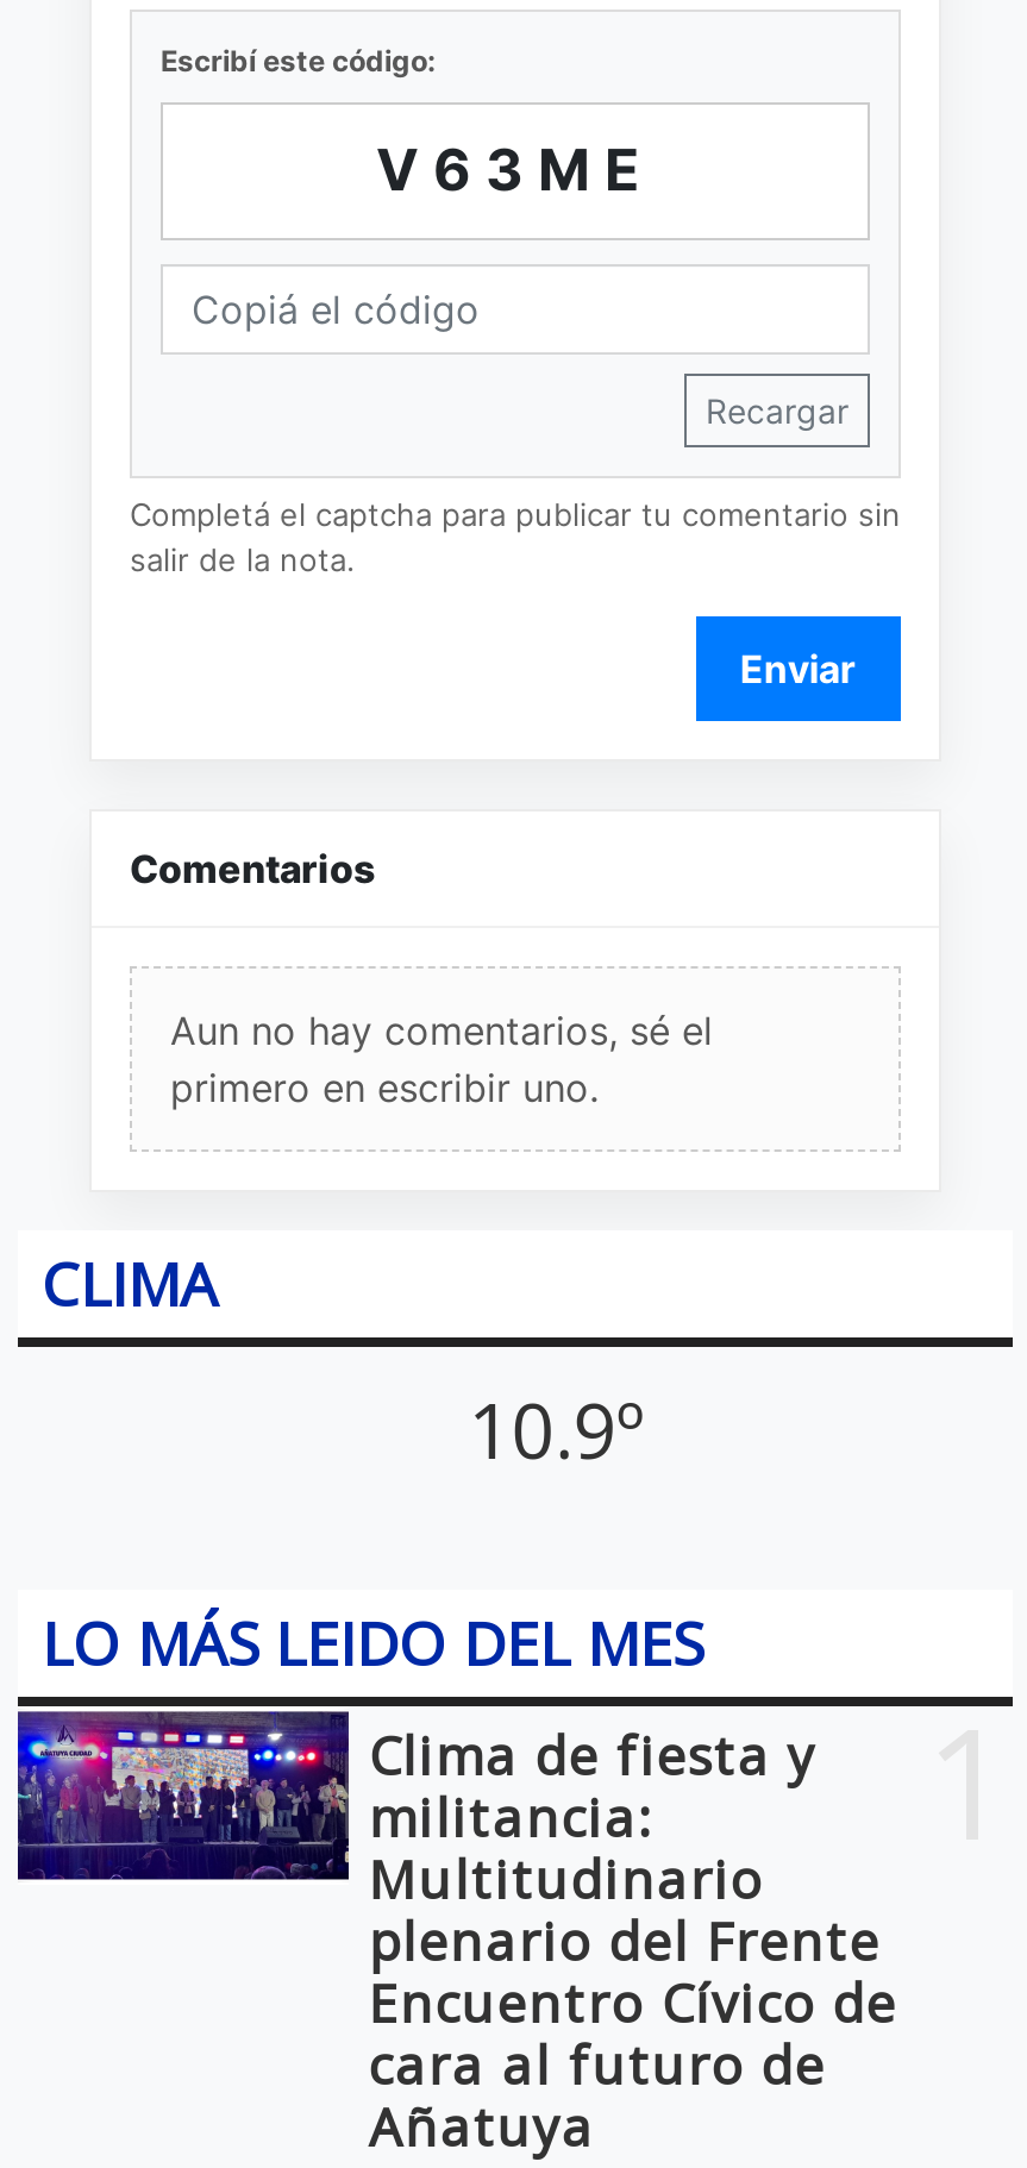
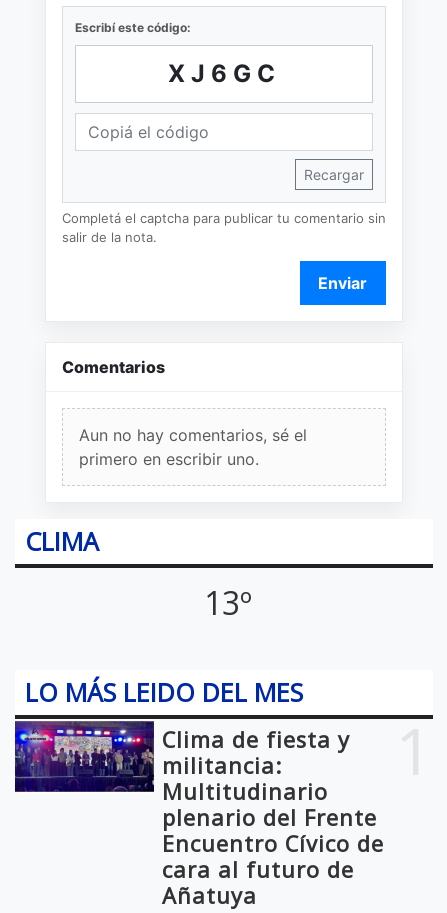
- V63ME
+ XJ6GC

- 10.9º
+ 13º
